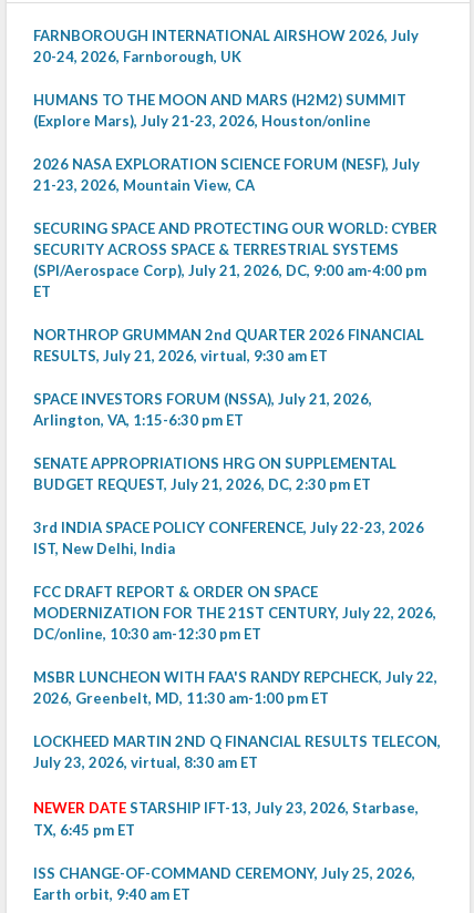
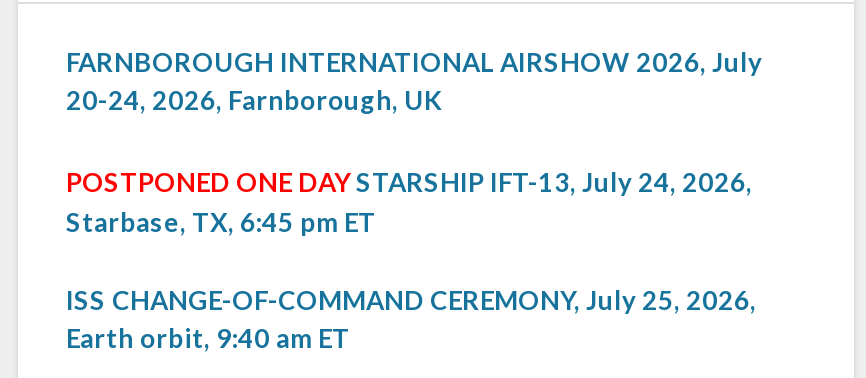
- HUMANS TO THE MOON AND MARS (H2M2) SUMMIT
- (Explore Mars), July 21-23, 2026, Houston/online
- 2026 NASA EXPLORATION SCIENCE FORUM (NESF), July
- 21-23, 2026, Mountain View, CA
- SECURING SPACE AND PROTECTING OUR WORLD: CYBER
- SECURITY ACROSS SPACE & TERRESTRIAL SYSTEMS
- (SPI/Aerospace Corp), July 21, 2026, DC, 9:00 am-4:00 pm
- ET
- NORTHROP GRUMMAN 2nd QUARTER 2026 FINANCIAL
- RESULTS, July 21, 2026, virtual, 9:30 am ET
- SPACE INVESTORS FORUM (NSSA), July 21, 2026,
- Arlington, VA, 1:15-6:30 pm ET
- SENATE APPROPRIATIONS HRG ON SUPPLEMENTAL
- BUDGET REQUEST, July 21, 2026, DC, 2:30 pm ET
- 3rd INDIA SPACE POLICY CONFERENCE, July 22-23, 2026
- IST, New Delhi, India
- FCC DRAFT REPORT & ORDER ON SPACE
- MODERNIZATION FOR THE 21ST CENTURY, July 22, 2026,
- DC/online, 10:30 am-12:30 pm ET
- MSBR LUNCHEON WITH FAA'S RANDY REPCHECK, July 22,
- 2026, Greenbelt, MD, 11:30 am-1:00 pm ET
- LOCKHEED MARTIN 2ND Q FINANCIAL RESULTS TELECON,
- July 23, 2026, virtual, 8:30 am ET
- NEWER DATE STARSHIP IFT-13, July 23, 2026, Starbase,
- TX, 6:45 pm ET
+ POSTPONED ONE DAY STARSHIP IFT-13, July 24, 2026,
+ Starbase, TX, 6:45 pm ET
